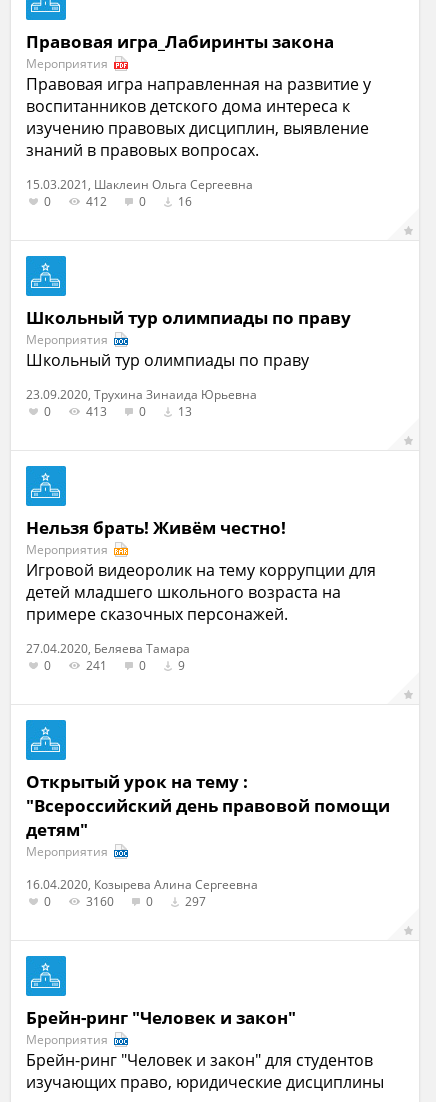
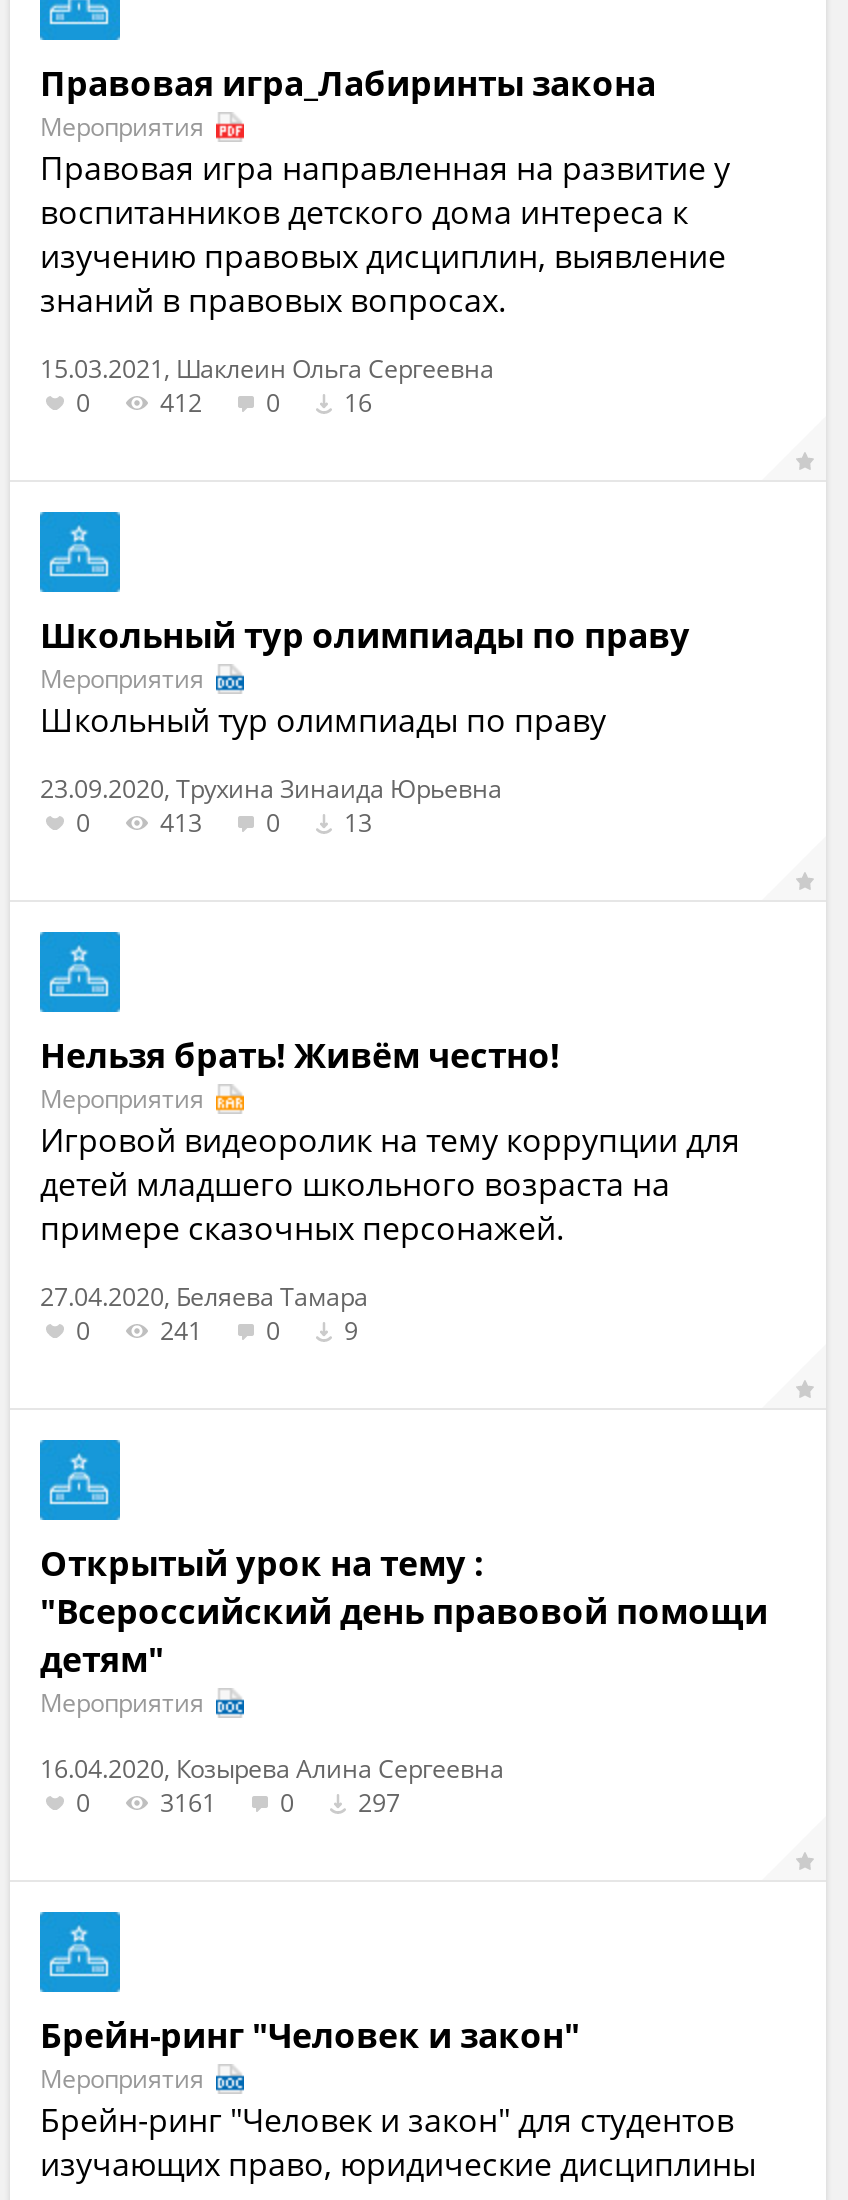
- 0 3160 0 297
+ 0 3161 0 297
